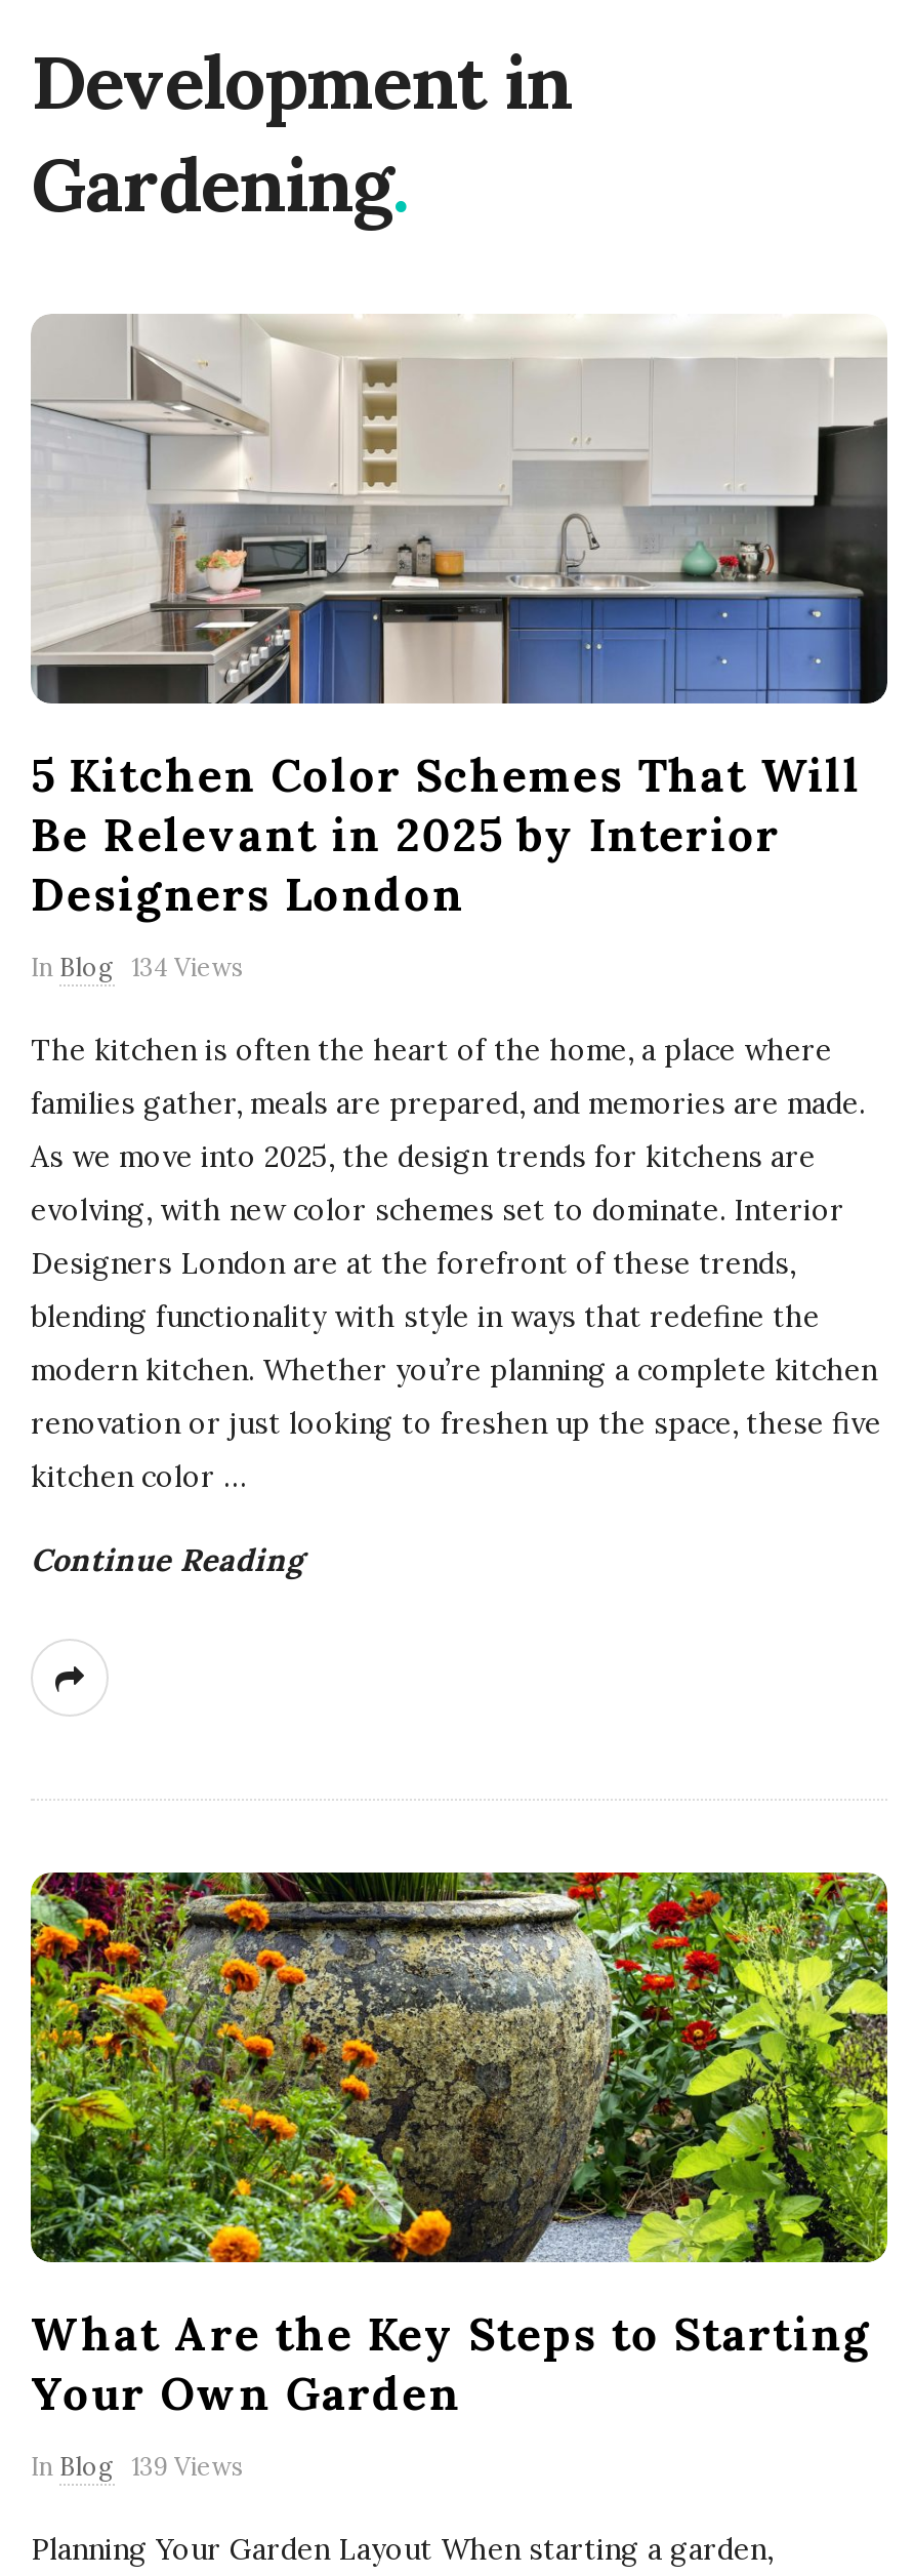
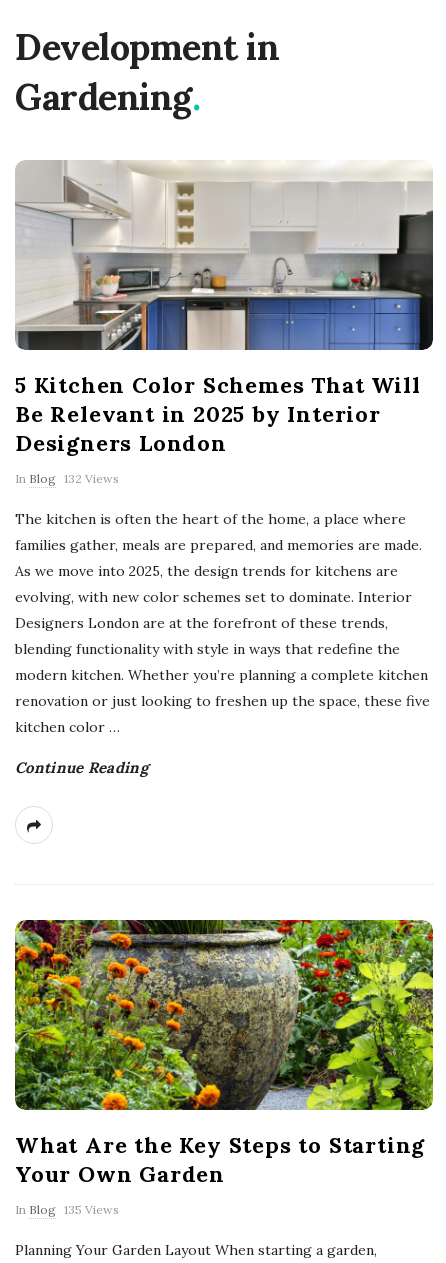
- In Blog 134 Views
+ In Blog 132 Views

- In Blog 139 Views
+ In Blog 135 Views
